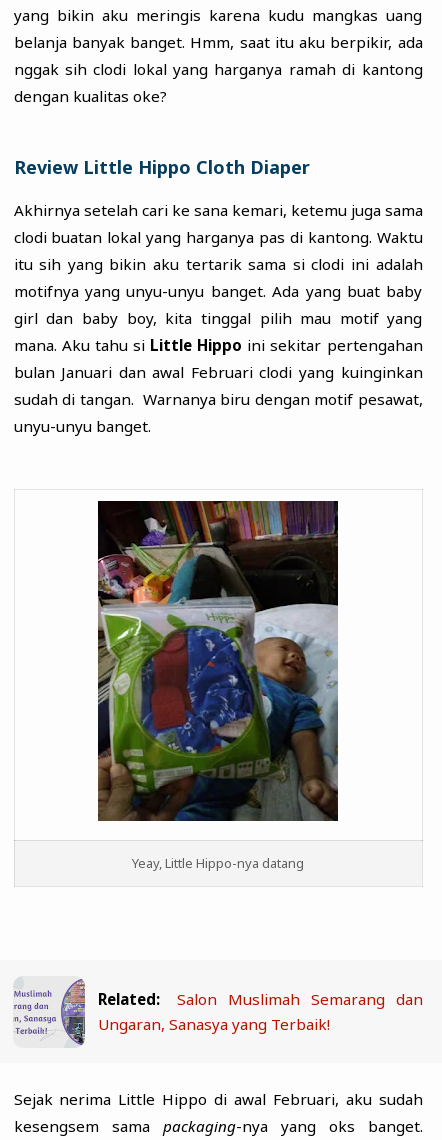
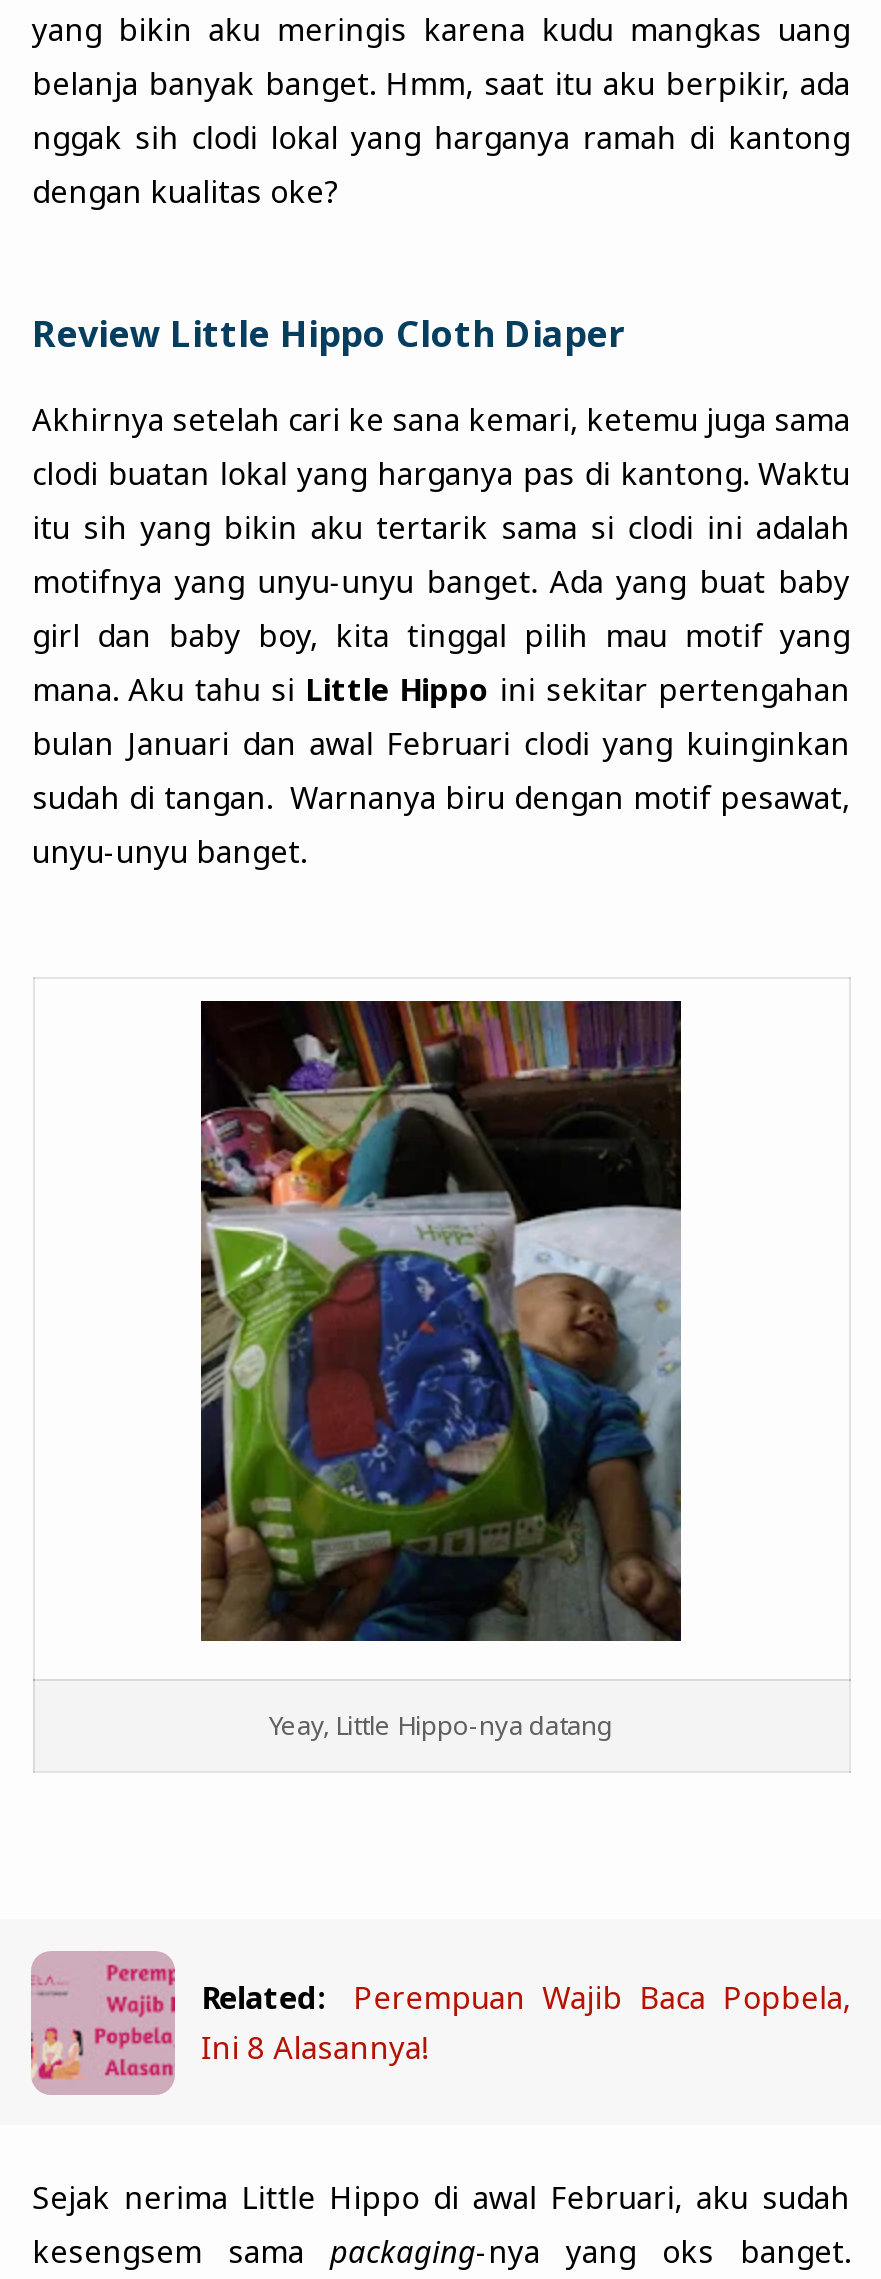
- [image]
- Salon Muslimah Semarang dan
- Ungaran, Sanasya yang Terbaik!
+ [image]
+ Perempuan Wajib Baca Popbela,
+ Ini 8 Alasannya!
